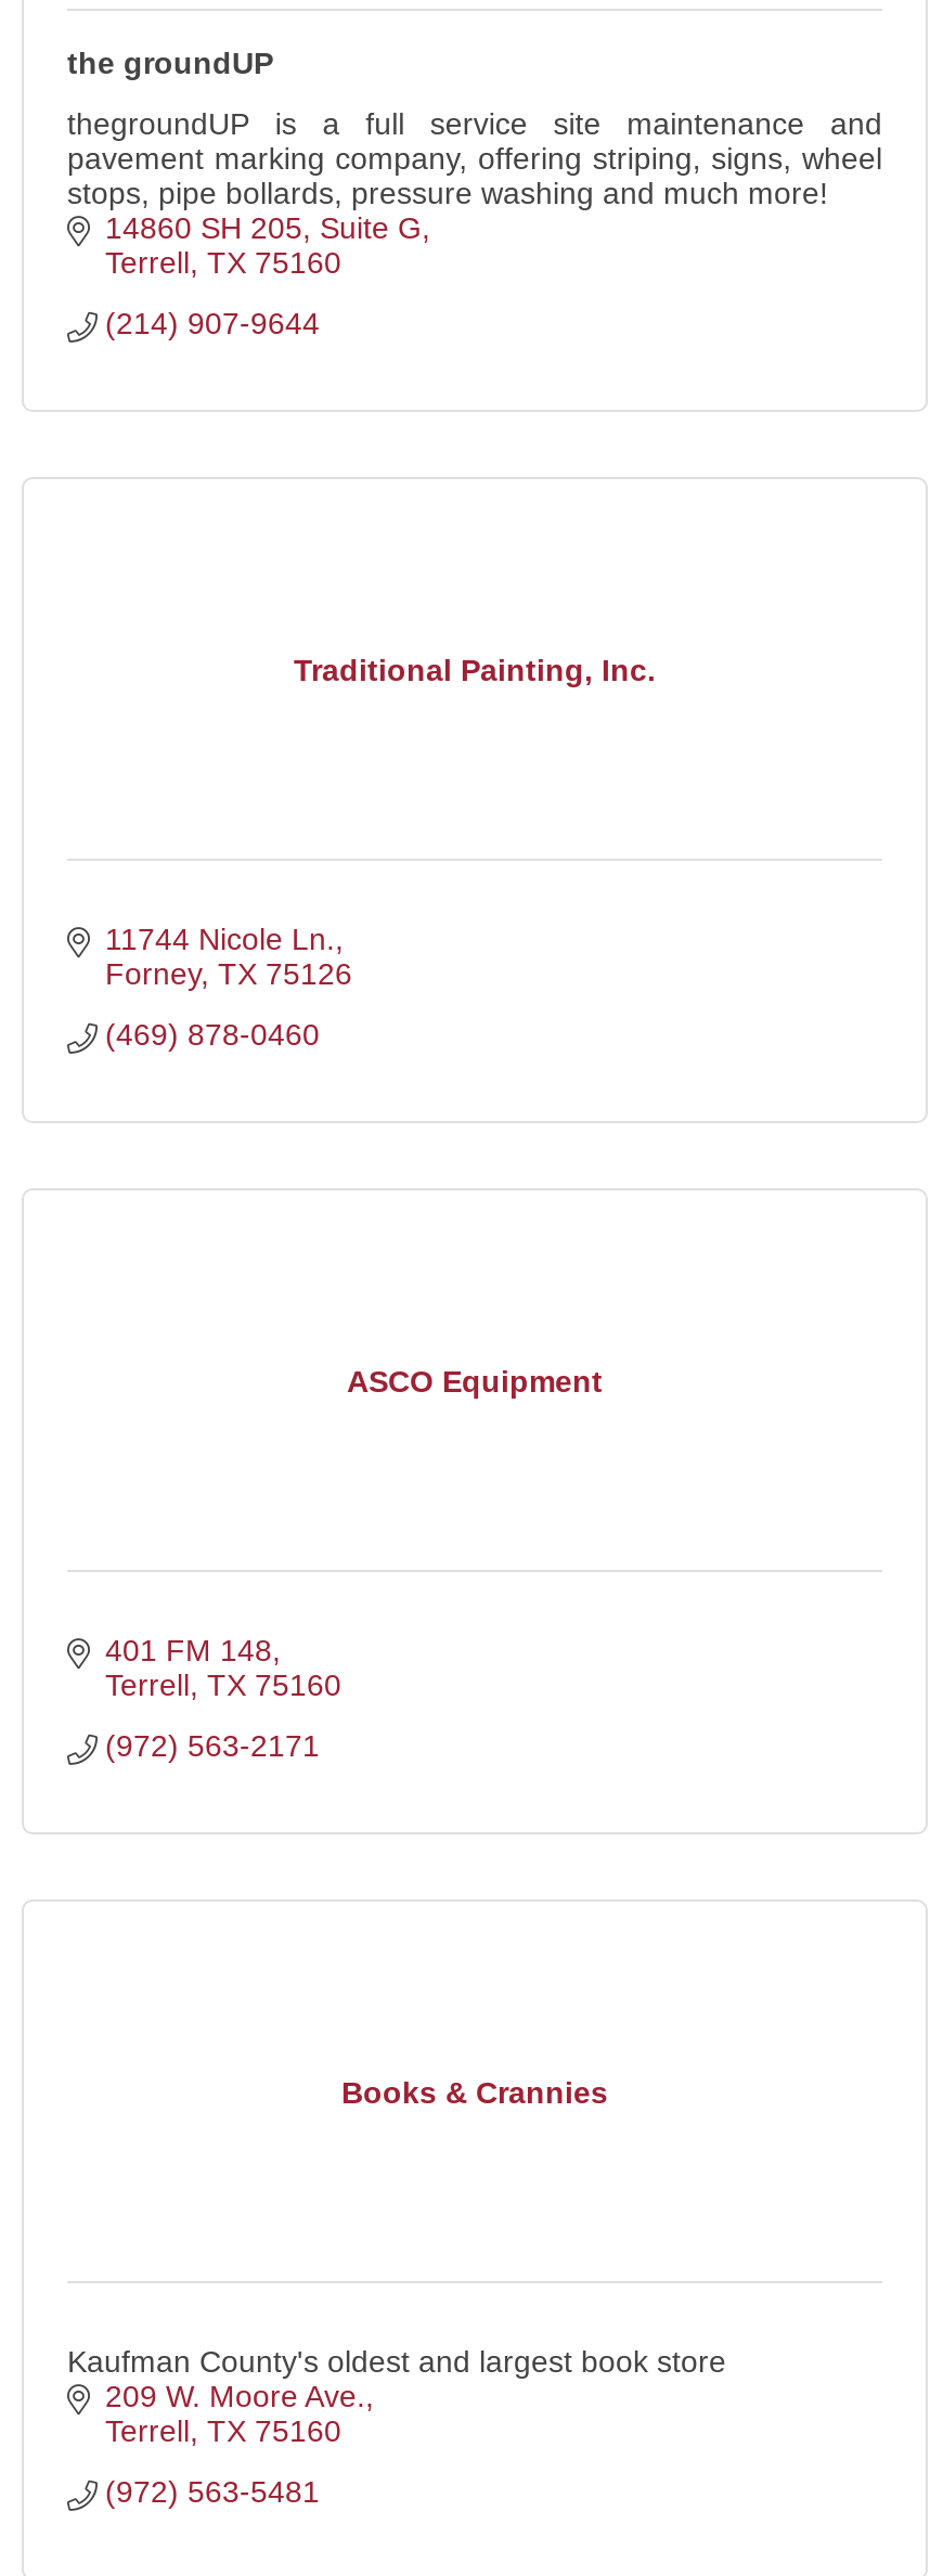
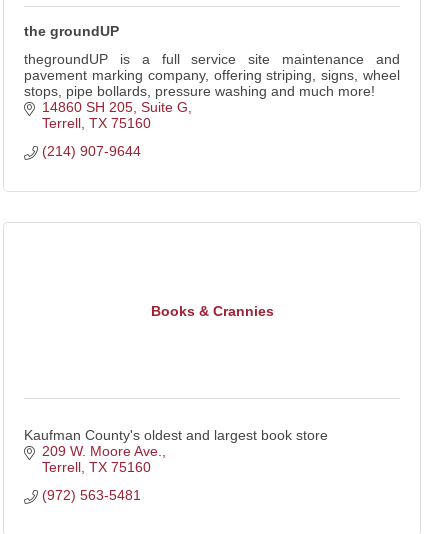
- Traditional Painting, Inc.

- 11744 Nicole Ln.
- Forney TX 75126
- (469) 878-0460

- ASCO Equipment

- 401 FM 148
- Terrell TX 75160
- (972) 563-2171
